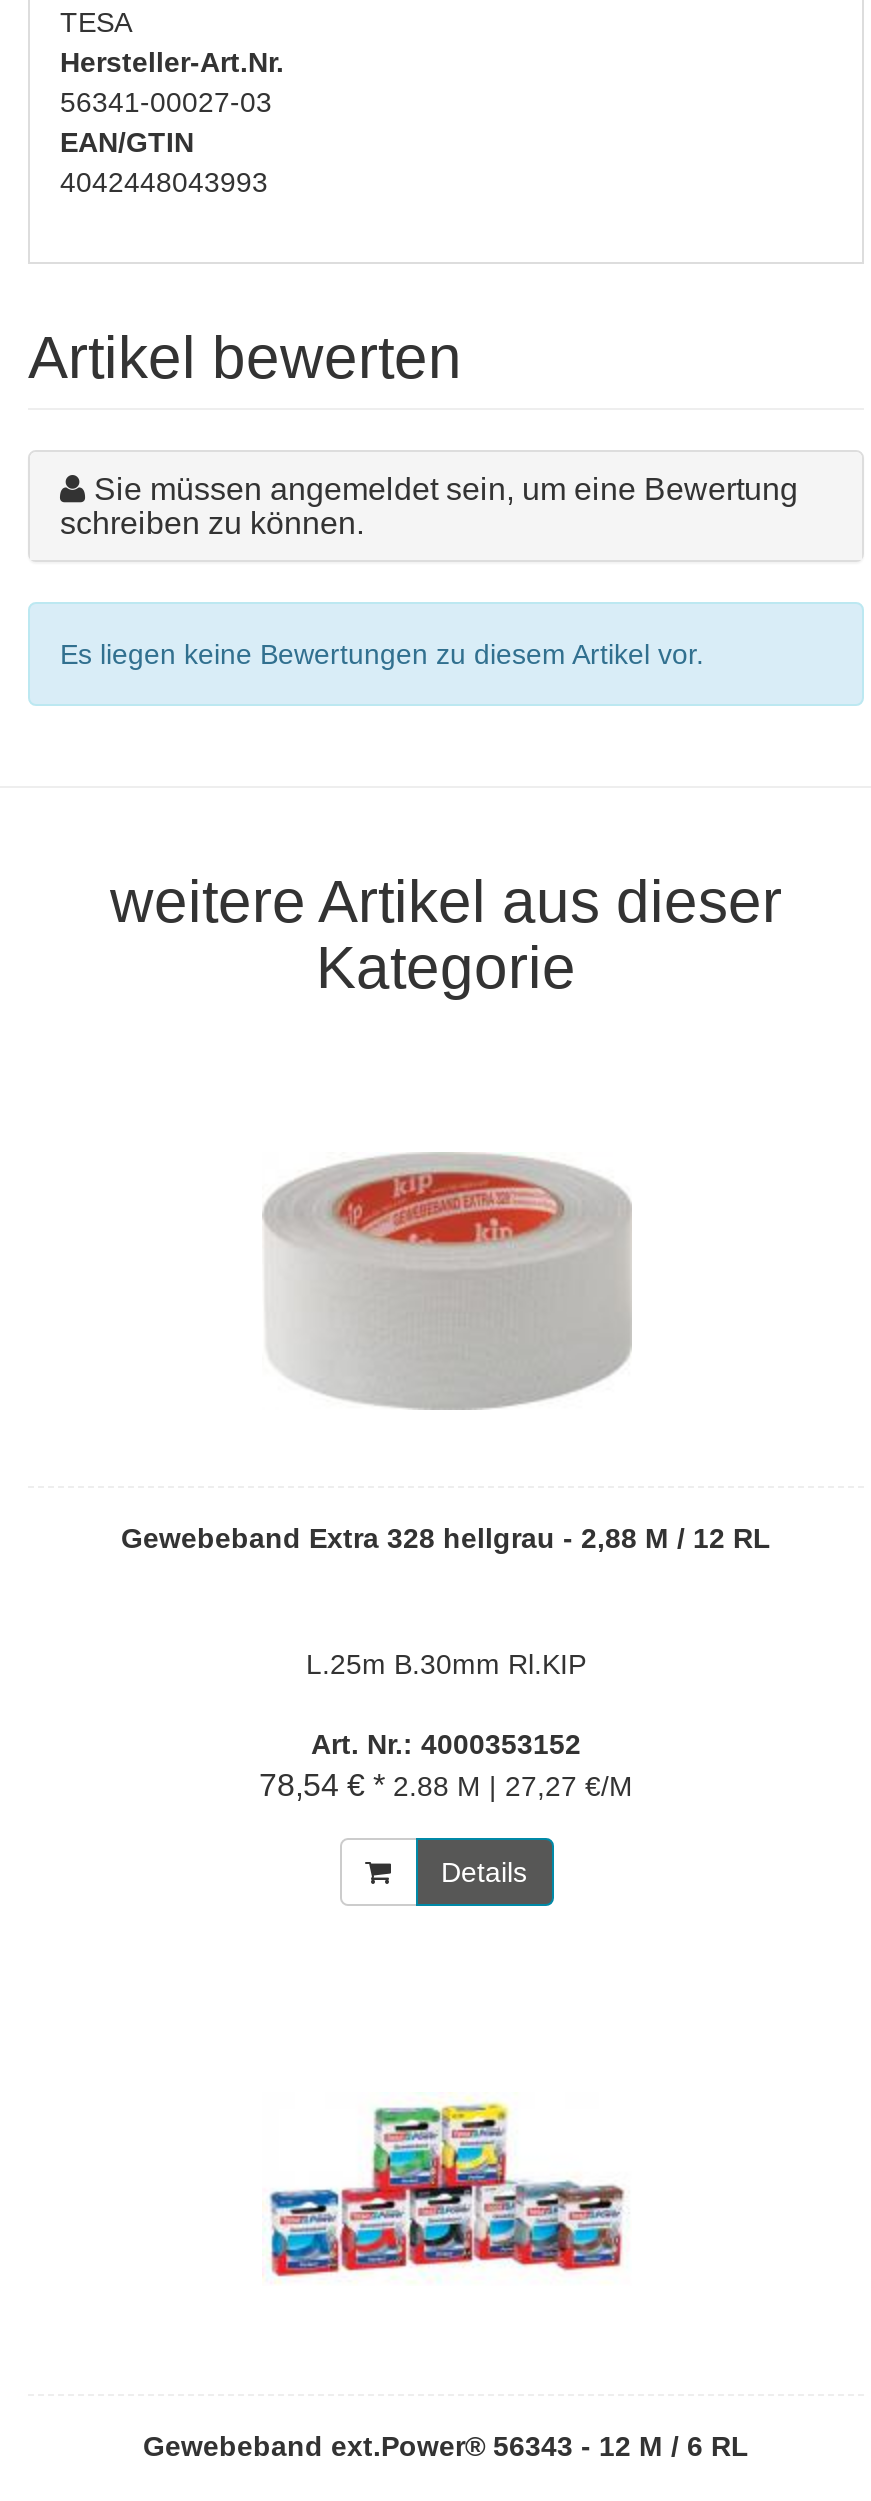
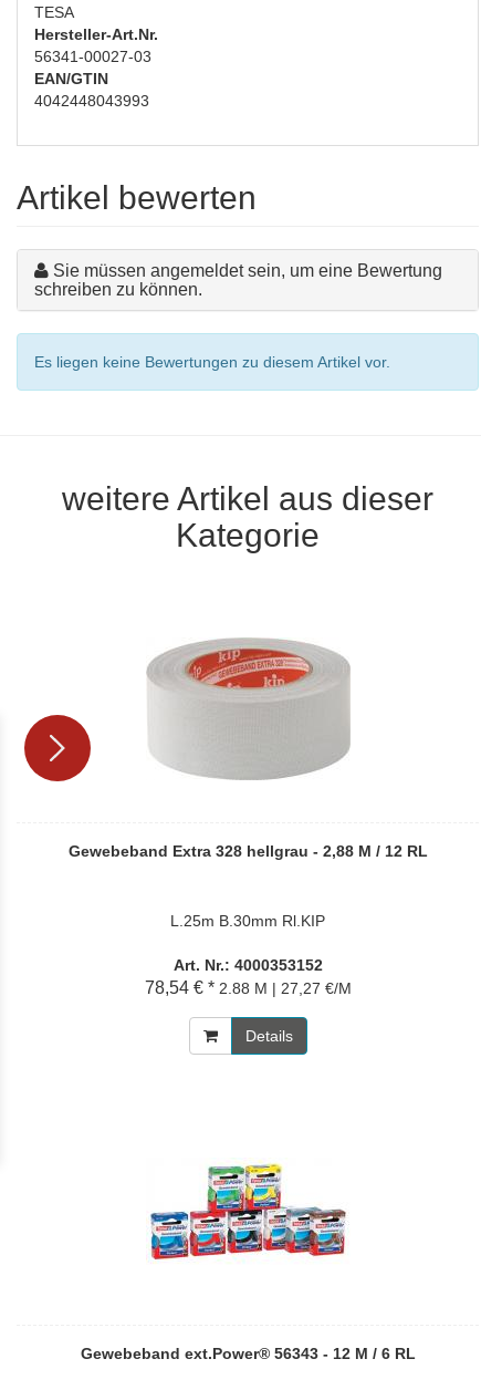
+ [image]
